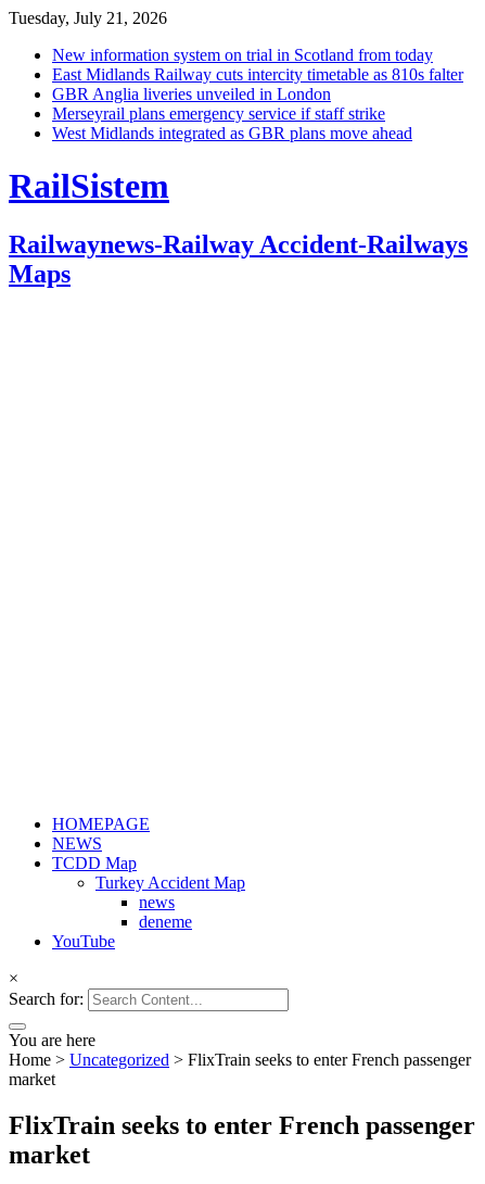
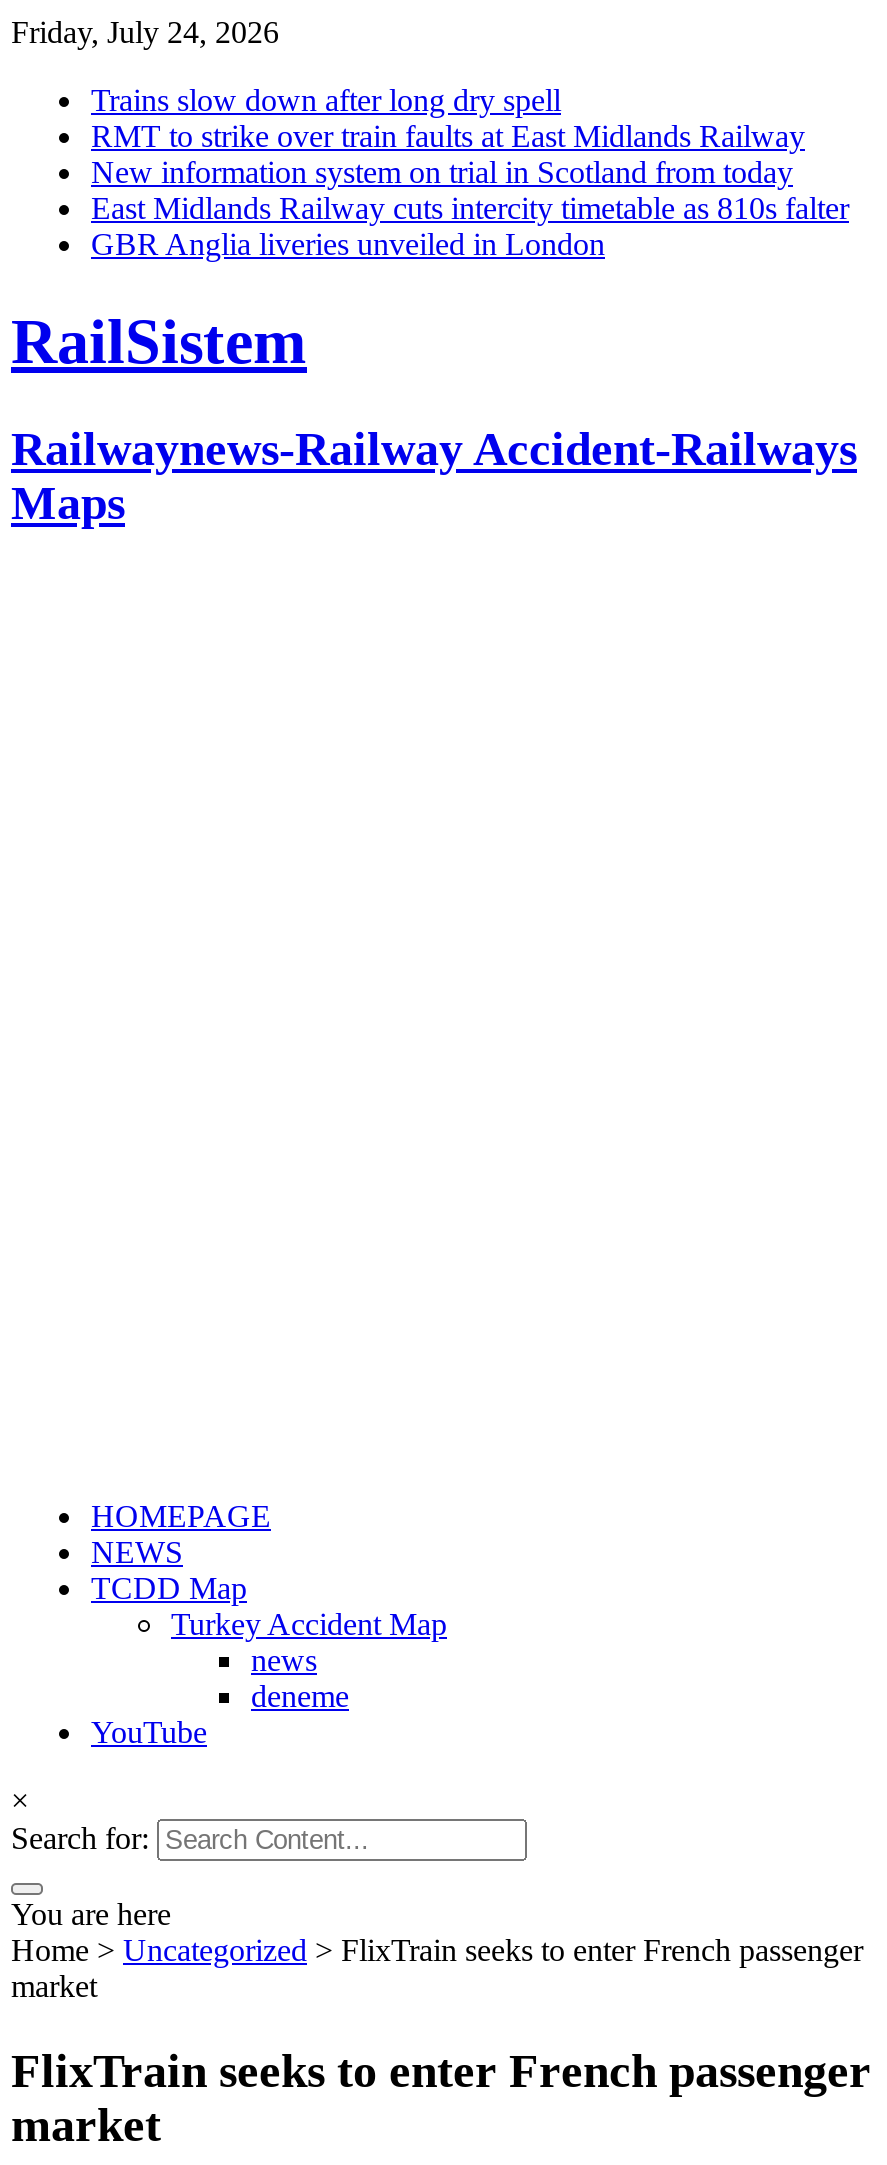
- Tuesday, July 21, 2026
+ Friday, July 24, 2026
+ Trains slow down after long dry spell
+ RMT to strike over train faults at East Midlands Railway

moved down: New information system on trial in Scotland from today | East Midlands Railway cuts intercity timetable as 810s falter | GBR Anglia liveries unveiled in London

- Merseyrail plans emergency service if staff strike
- West Midlands integrated as GBR plans move ahead
